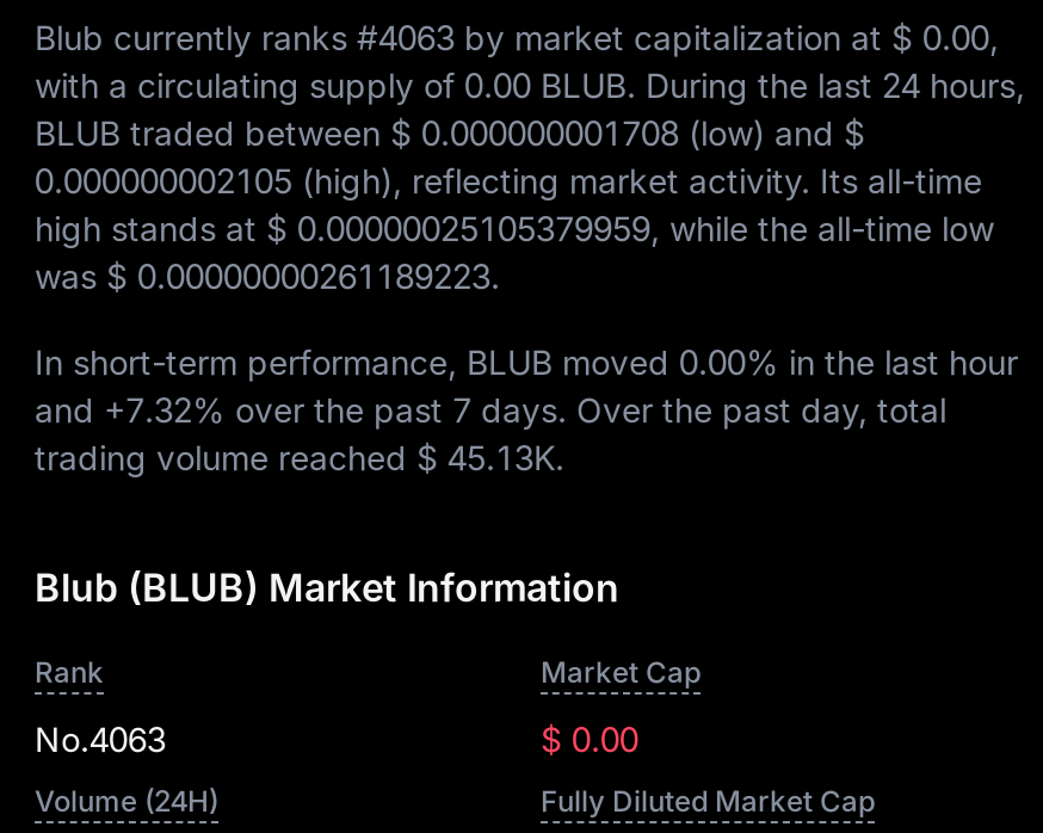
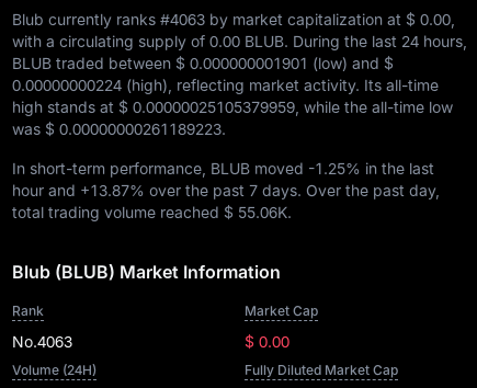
- BLUB traded between $ 0.000000001708 (low) and $
+ BLUB traded between $ 0.000000001901 (low) and $

- 0.000000002105 (high), reflecting market activity. Its all-time
+ 0.00000000224 (high), reflecting market activity. Its all-time

- In short-term performance, BLUB moved 0.00% in the last hour
- and +7.32% over the past 7 days. Over the past day, total
- trading volume reached $ 45.13K.
+ In short-term performance, BLUB moved -1.25% in the last
+ hour and +13.87% over the past 7 days. Over the past day,
+ total trading volume reached $ 55.06K.
